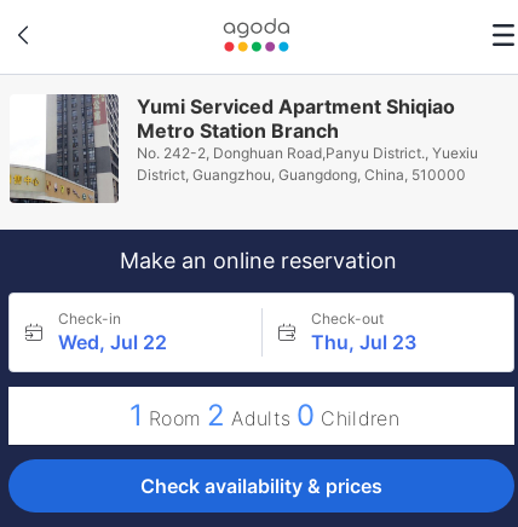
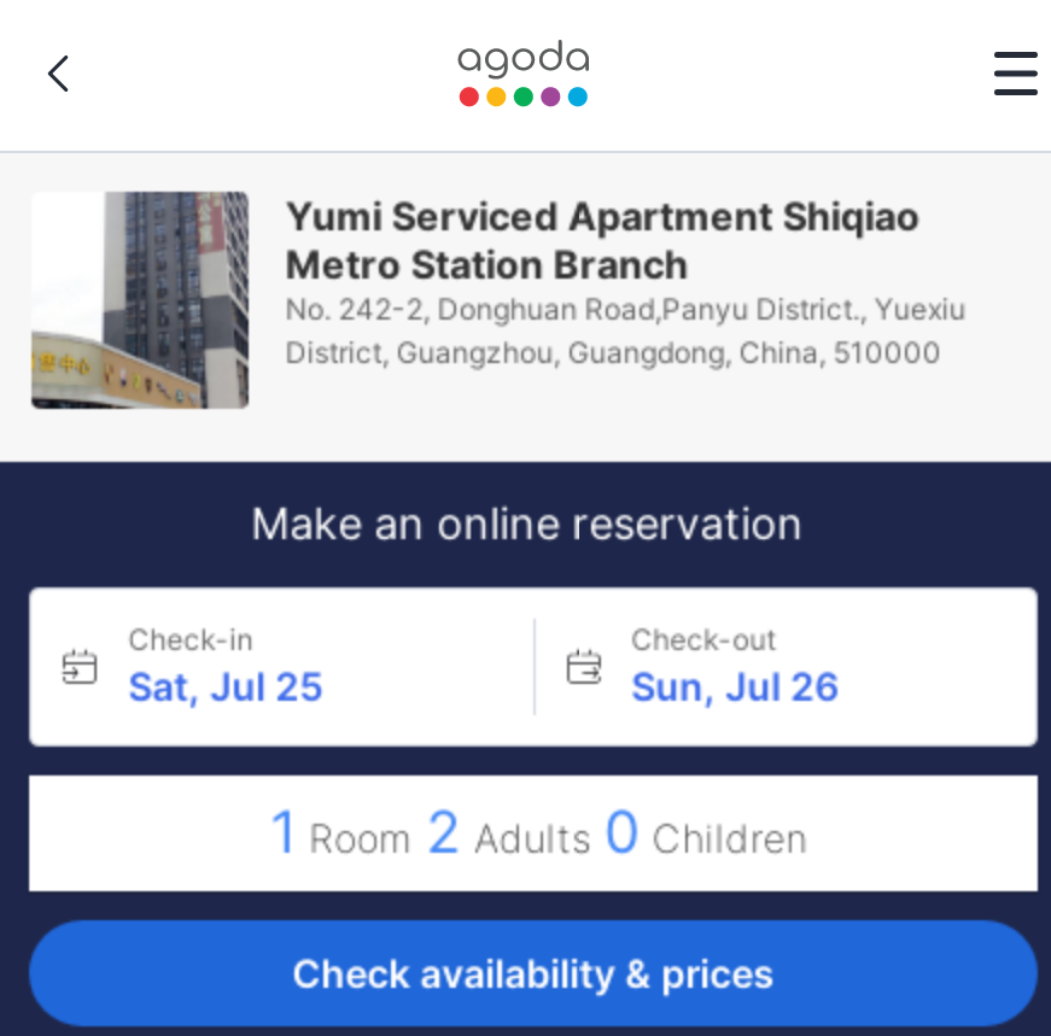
- Wed, Jul 22
+ Sat, Jul 25

- Thu, Jul 23
+ Sun, Jul 26
